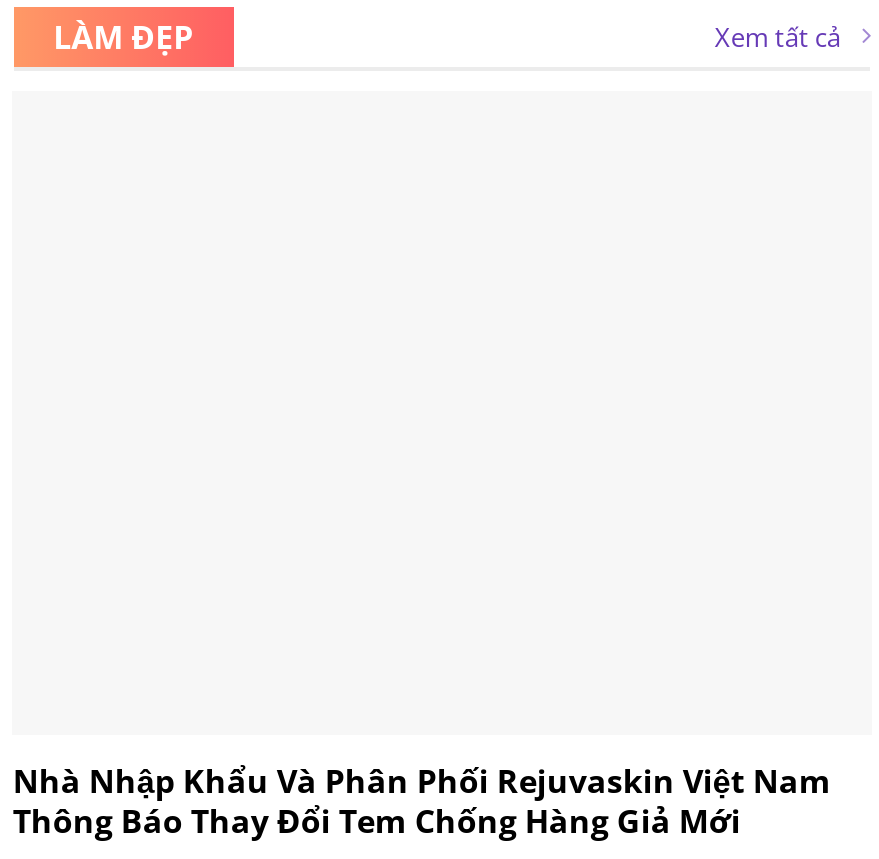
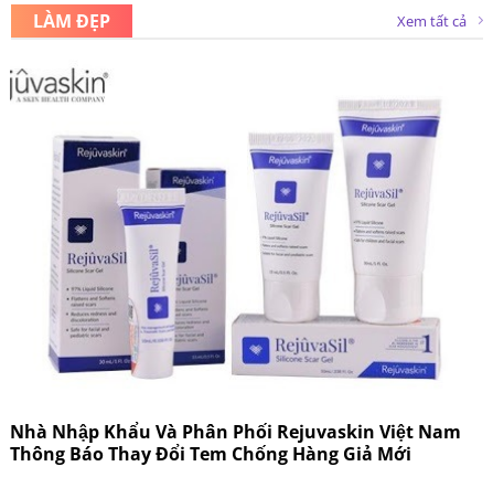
+ [image]
